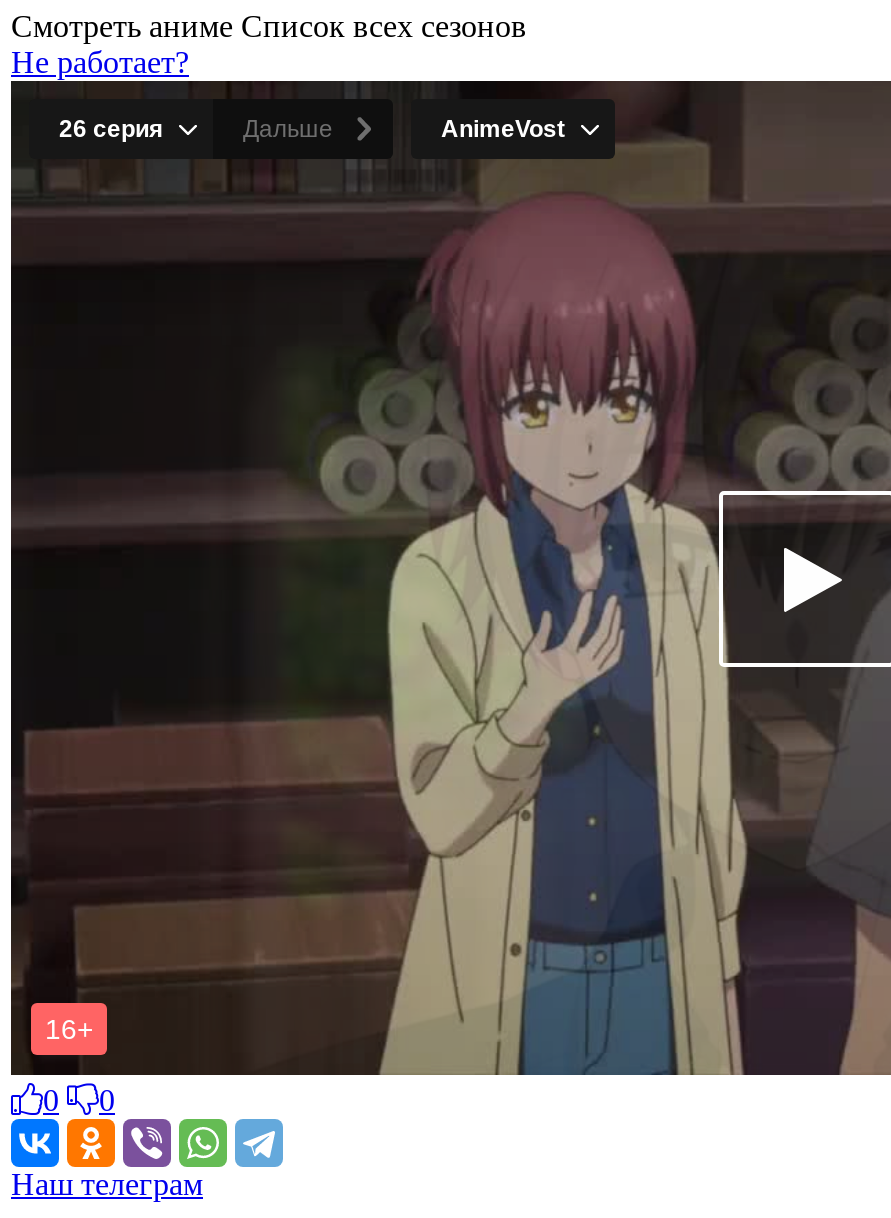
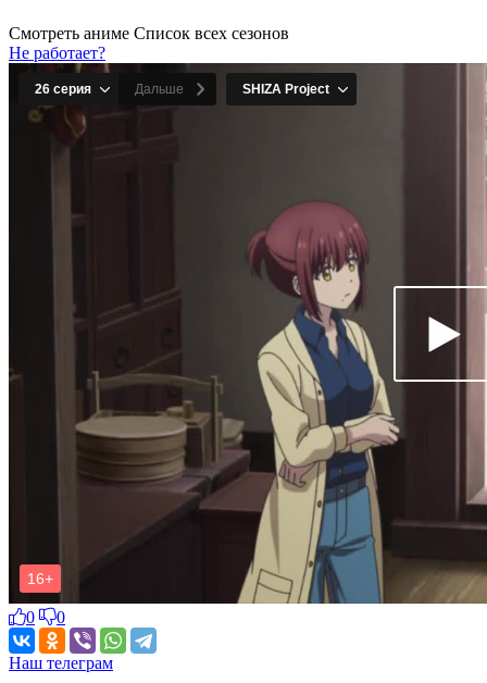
- [image]
+ [image]
